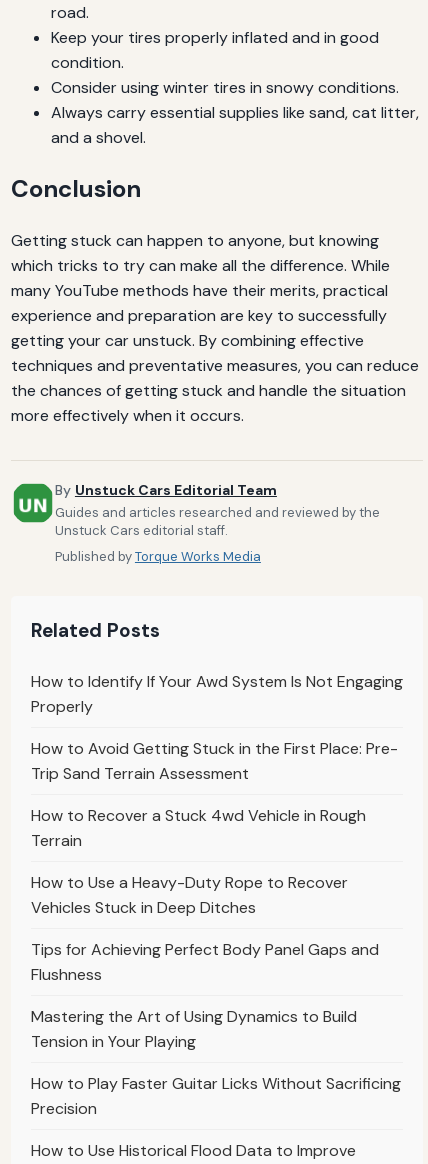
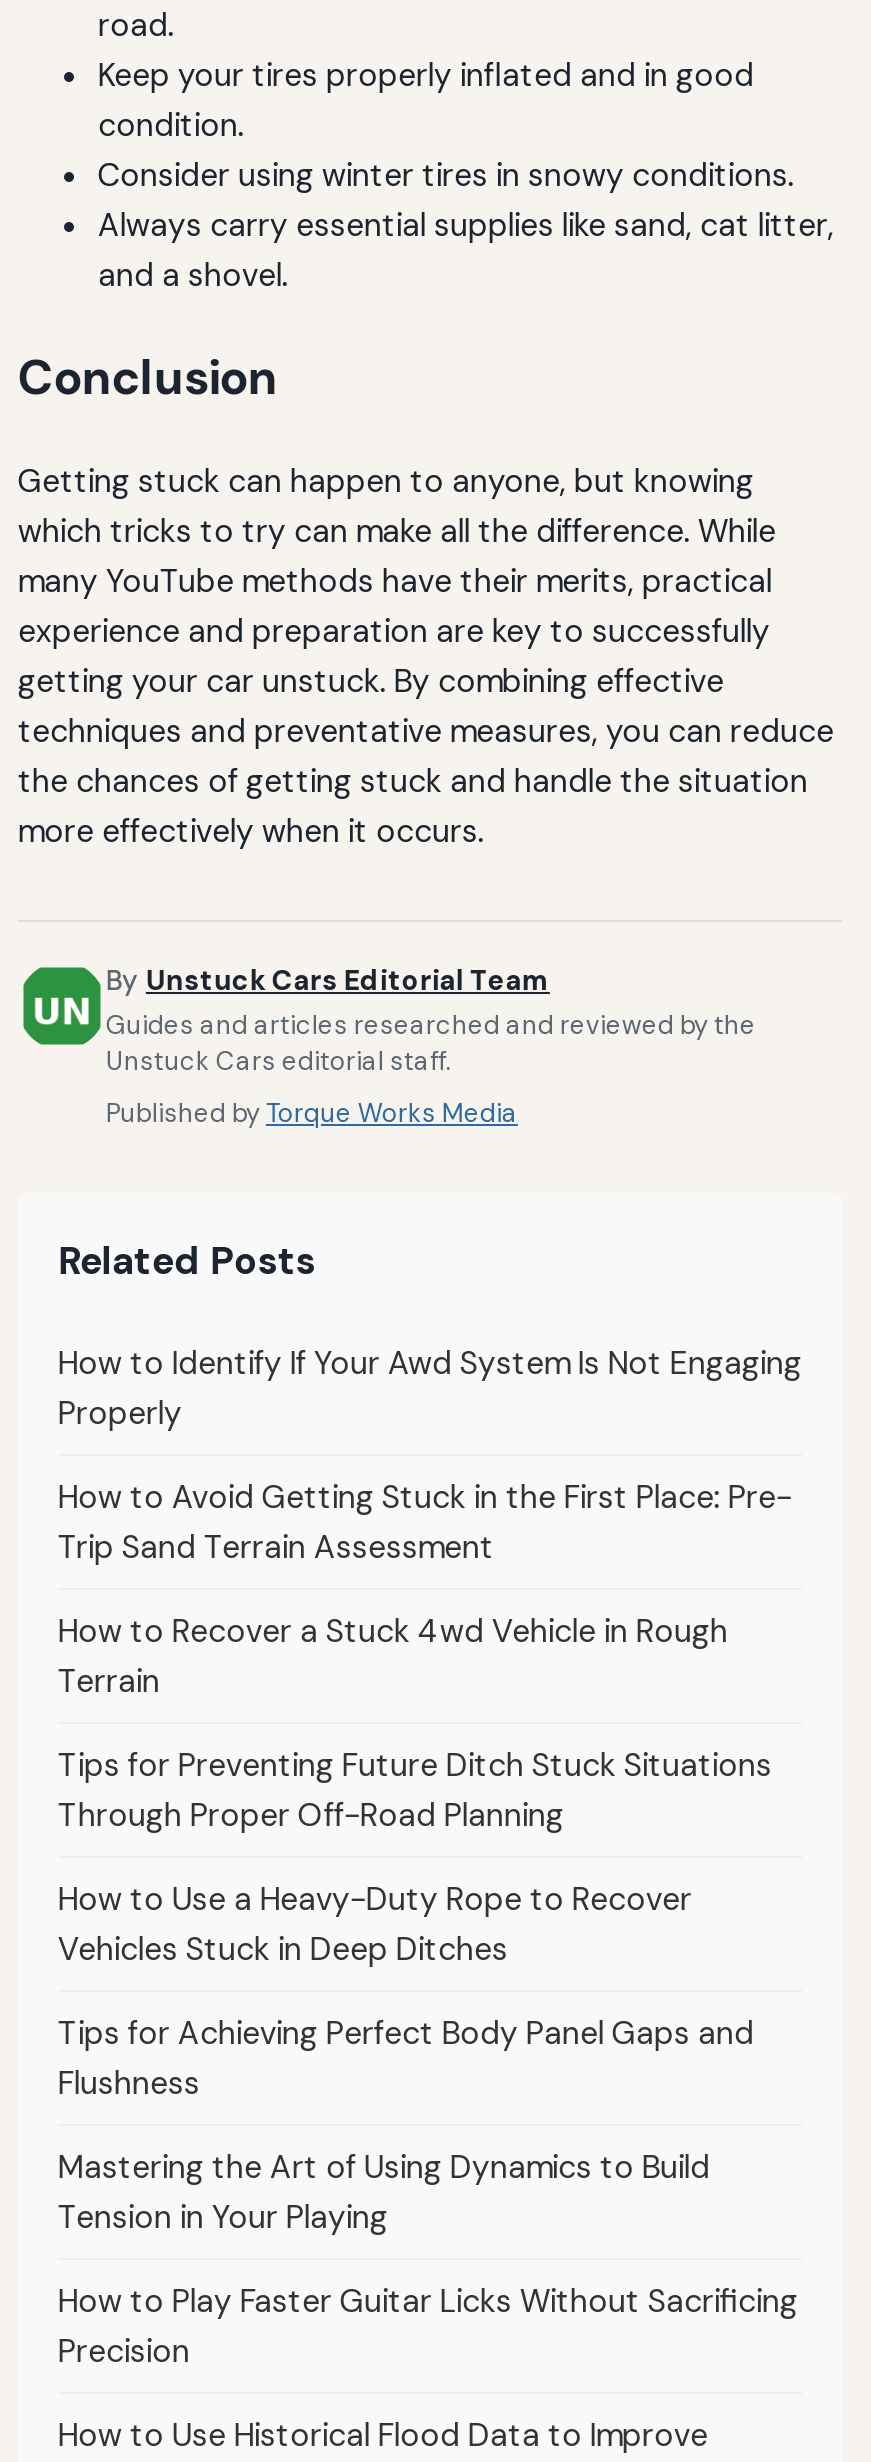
+ Tips for Preventing Future Ditch Stuck Situations
+ Through Proper Off-Road Planning
